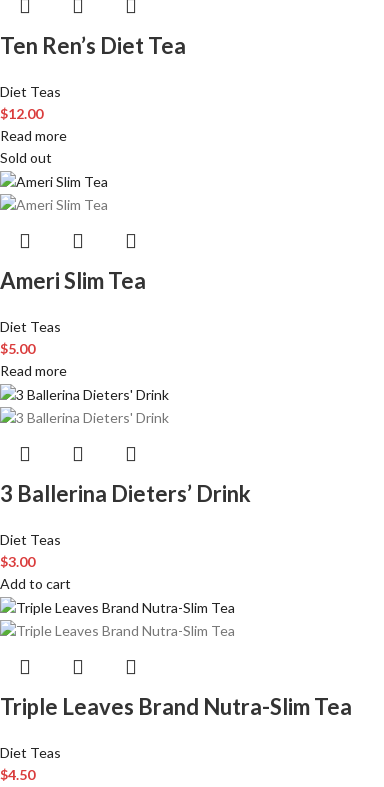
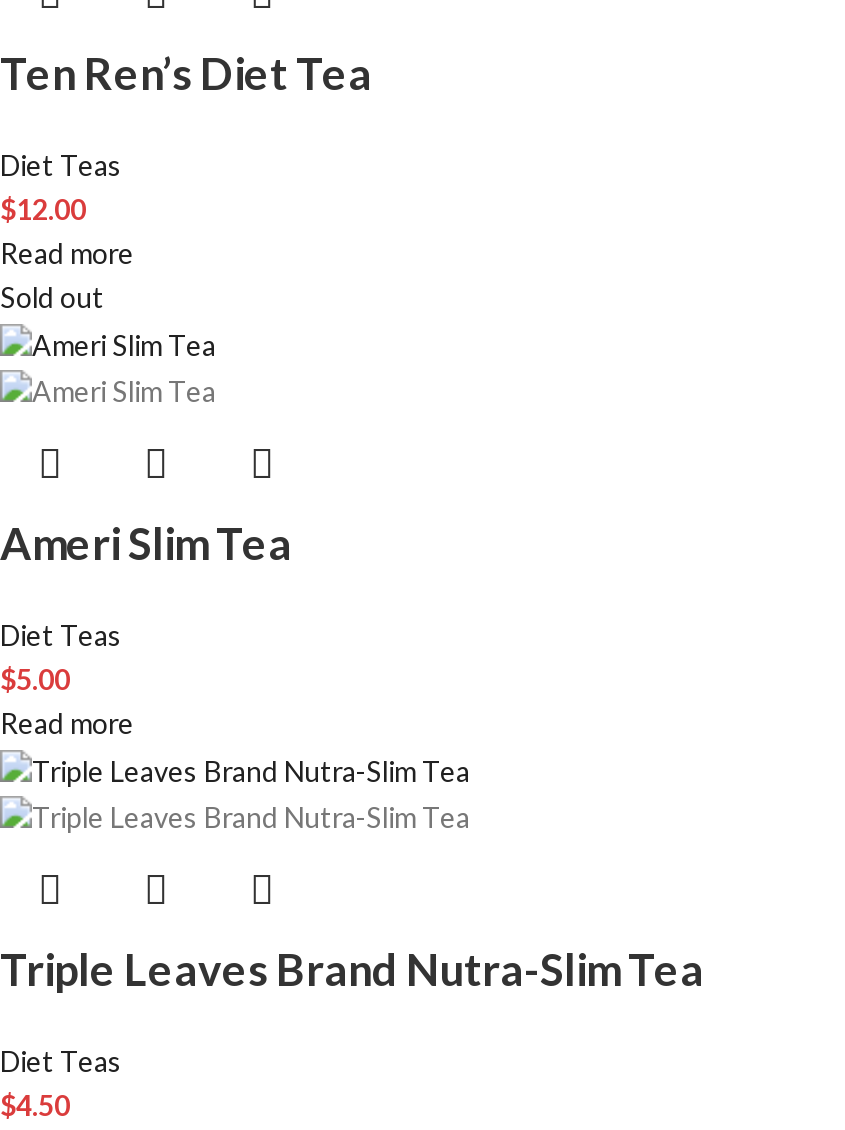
- 3 Ballerina Dieters’ Drink
- Diet Teas
- $3.00
- Add to cart
